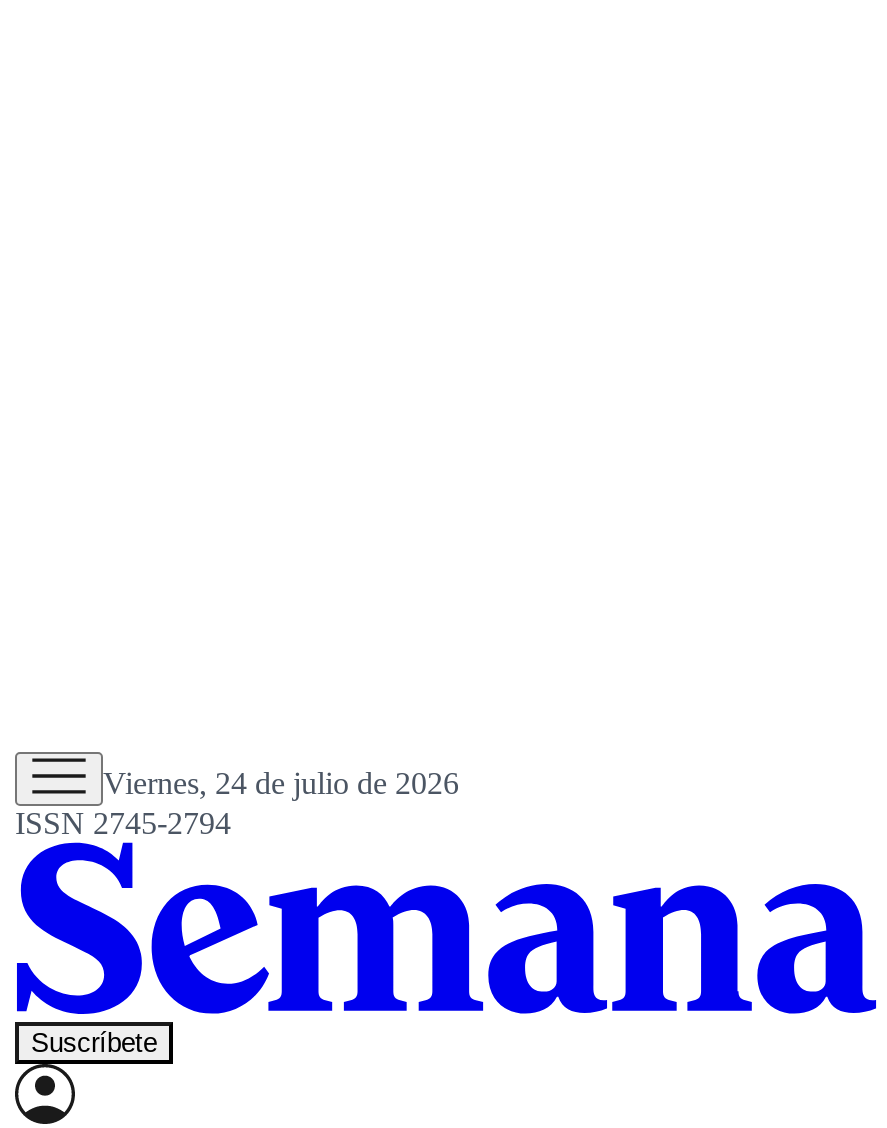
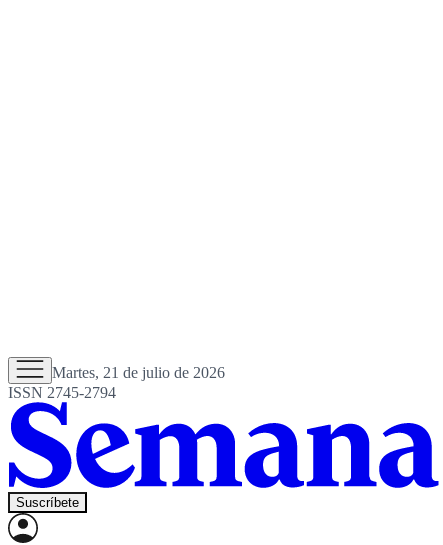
- Viernes, 24 de julio de 2026
+ Martes, 21 de julio de 2026
